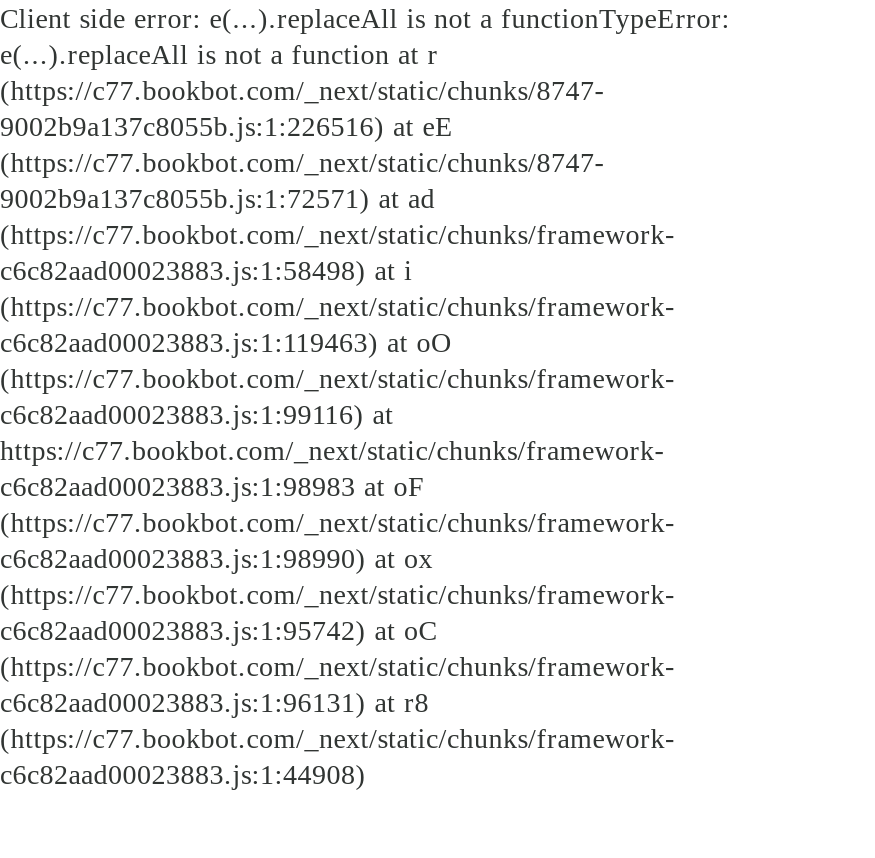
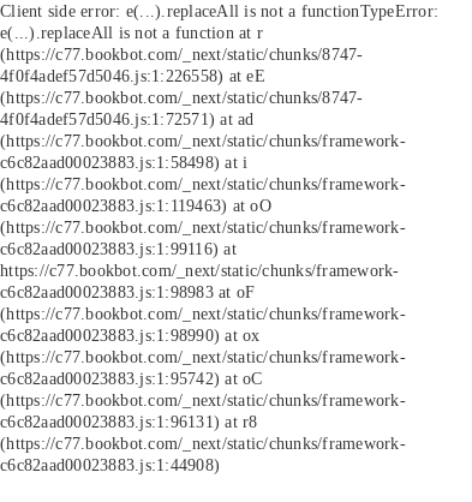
- 9002b9a137c8055b.js:1:226516) at eE
+ 4f0f4adef57d5046.js:1:226558) at eE

- 9002b9a137c8055b.js:1:72571) at ad
+ 4f0f4adef57d5046.js:1:72571) at ad
